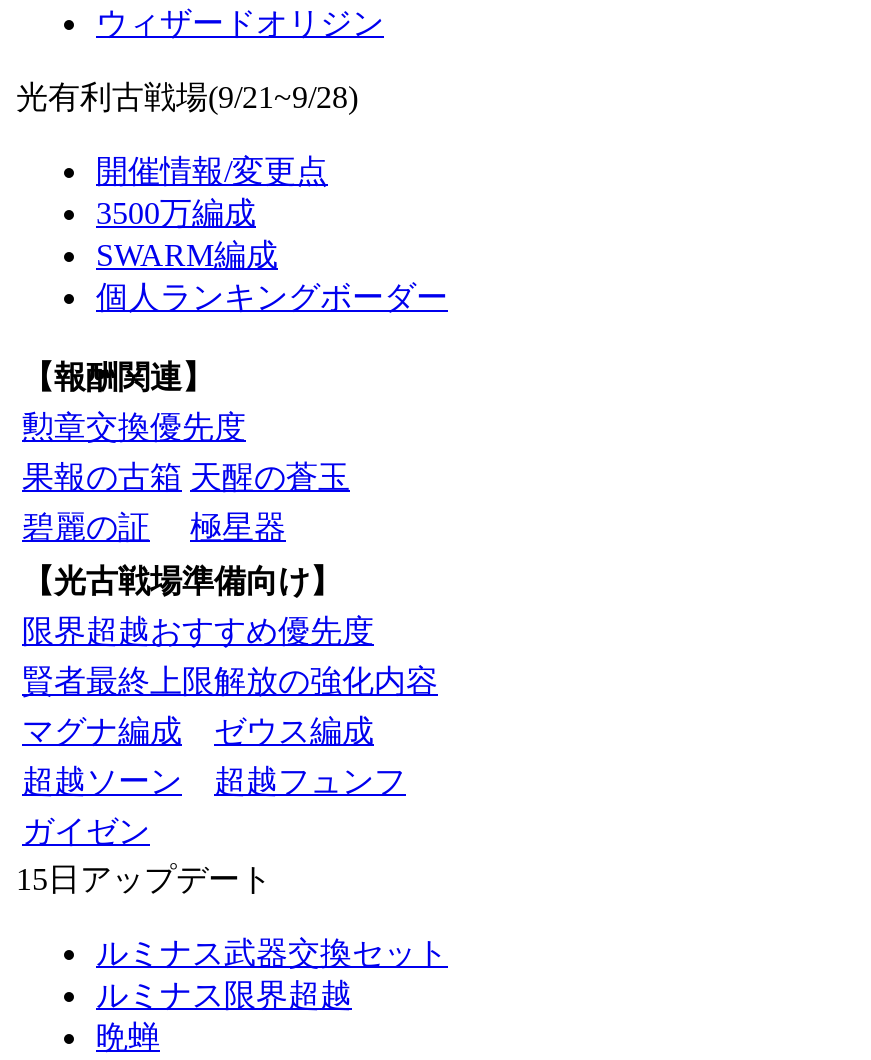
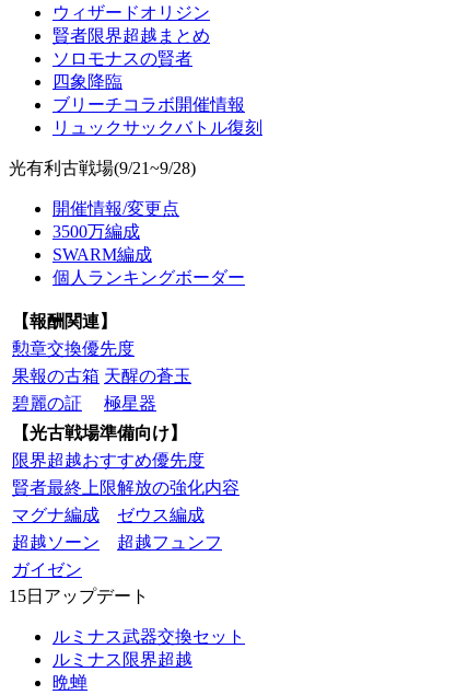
+ 賢者限界超越まとめ
+ ソロモナスの賢者
+ 四象降臨
+ ブリーチコラボ開催情報
+ リュックサックバトル復刻
